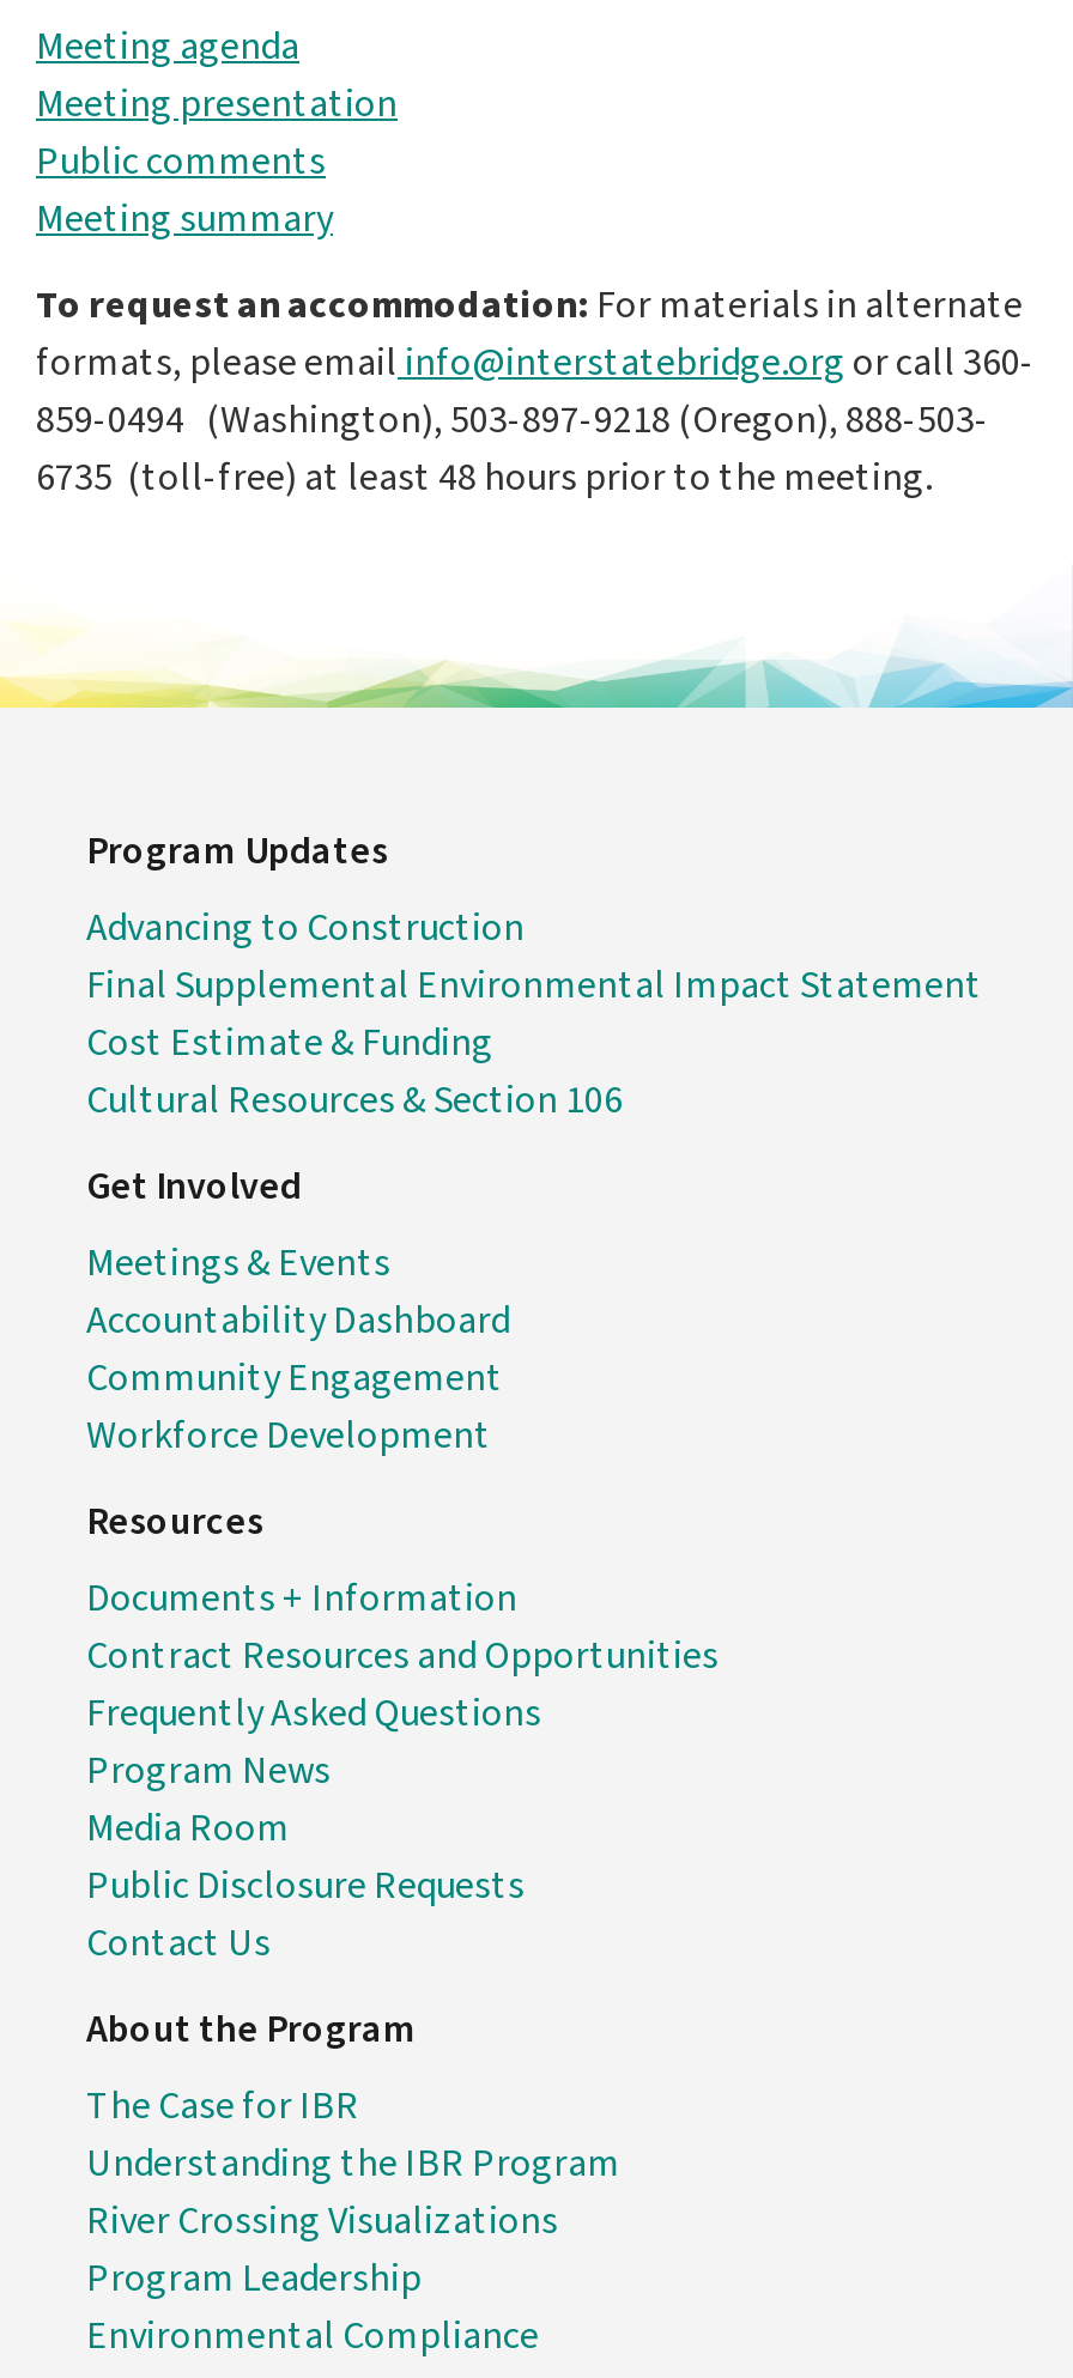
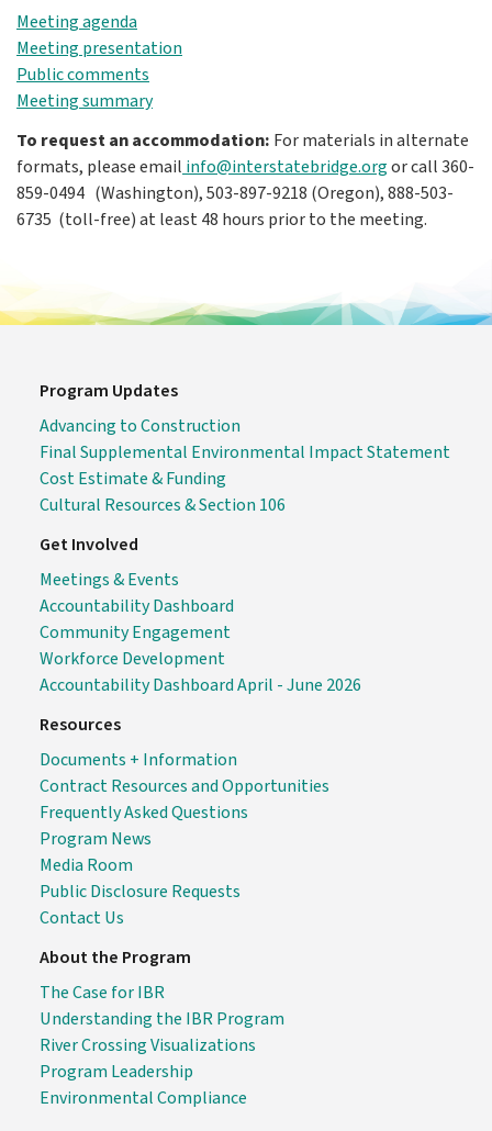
+ Accountability Dashboard April - June 2026
